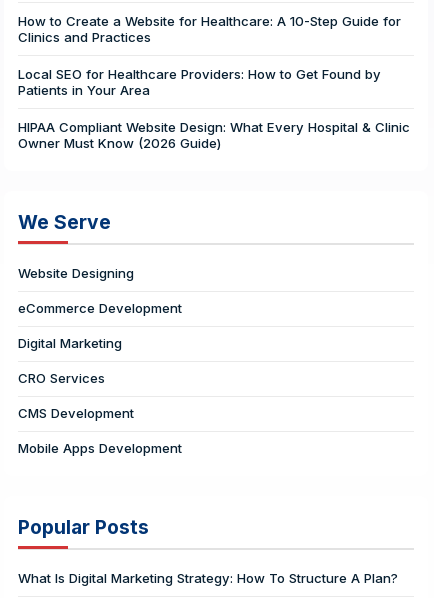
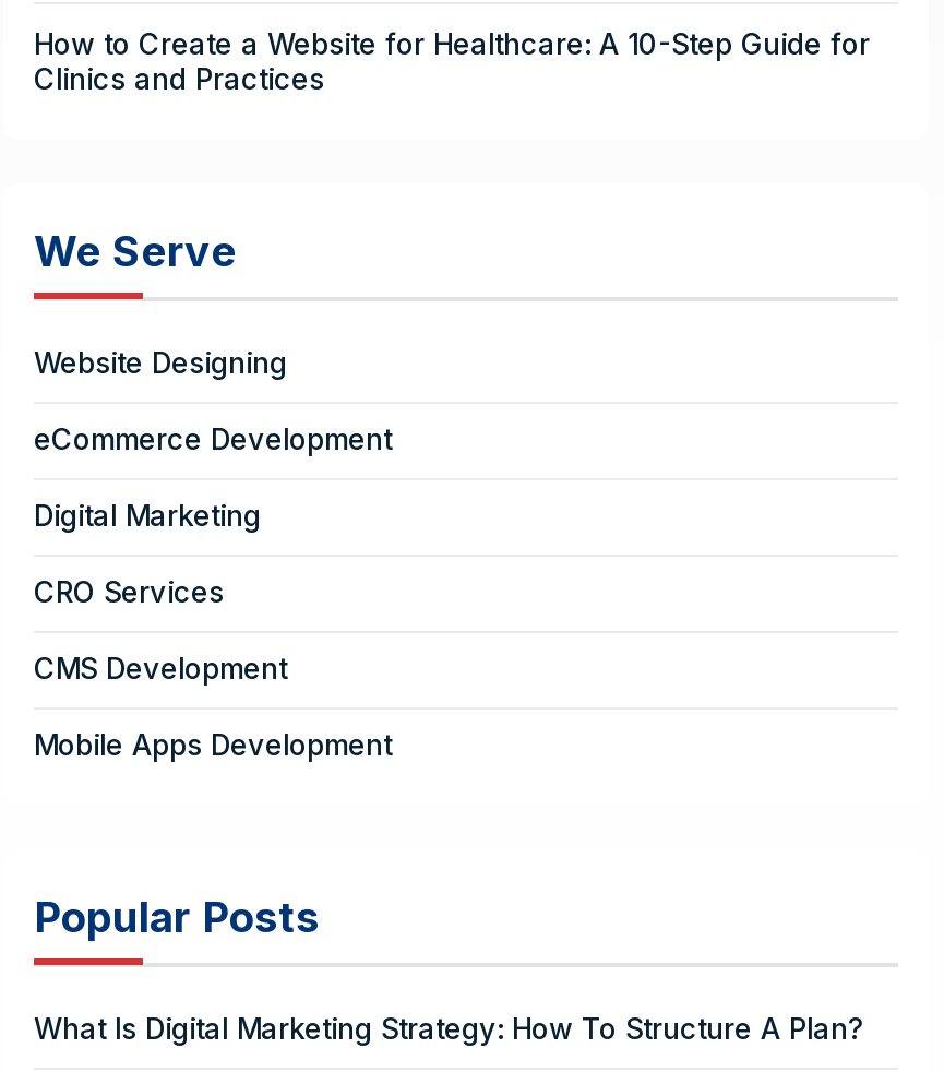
- Local SEO for Healthcare Providers: How to Get Found by
- Patients in Your Area
- HIPAA Compliant Website Design: What Every Hospital & Clinic
- Owner Must Know (2026 Guide)
